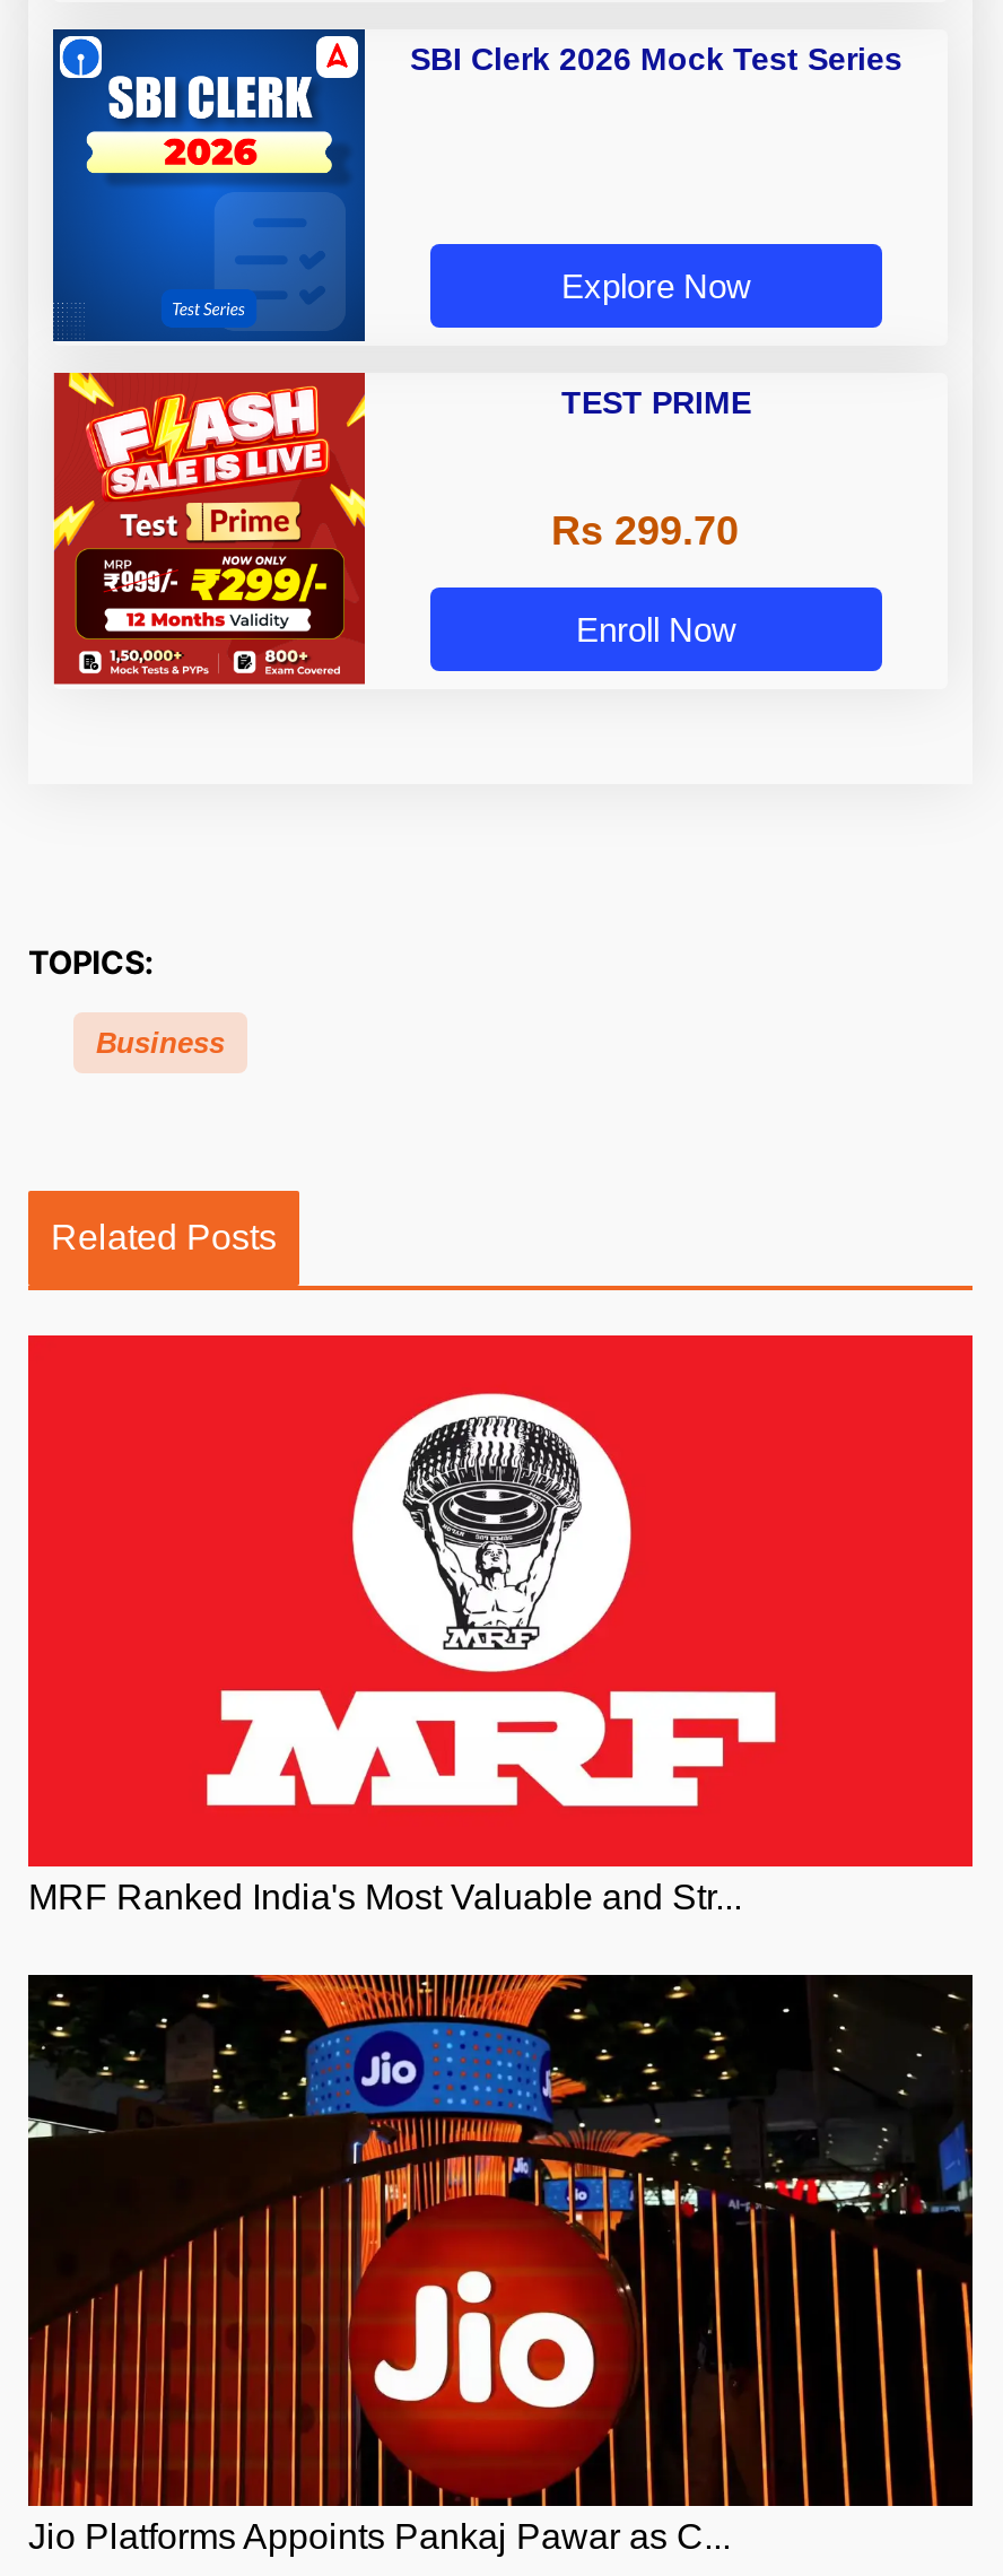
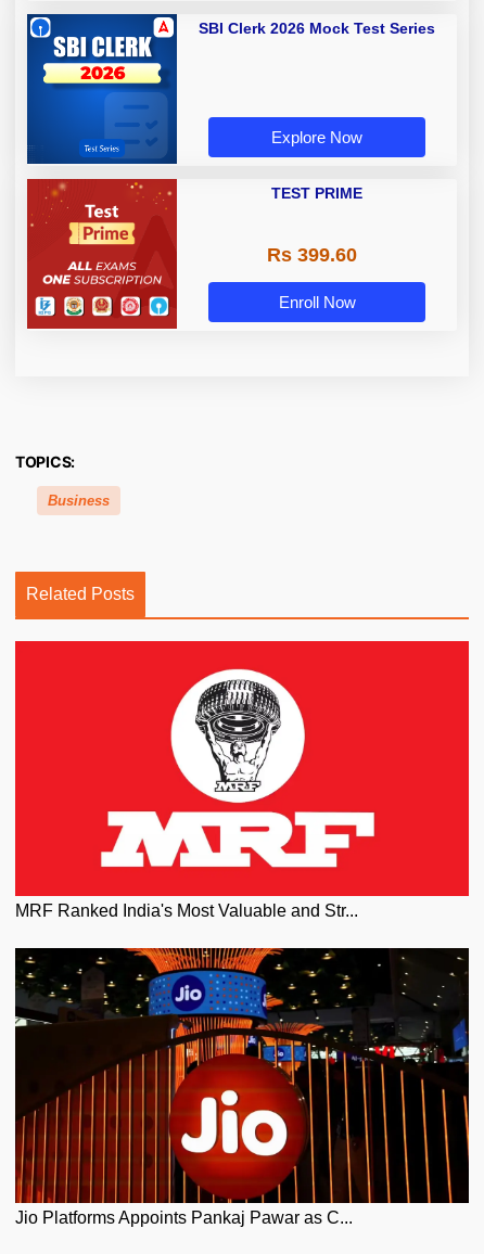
- [image]
+ [image]

- Rs 299.70
+ Rs 399.60
